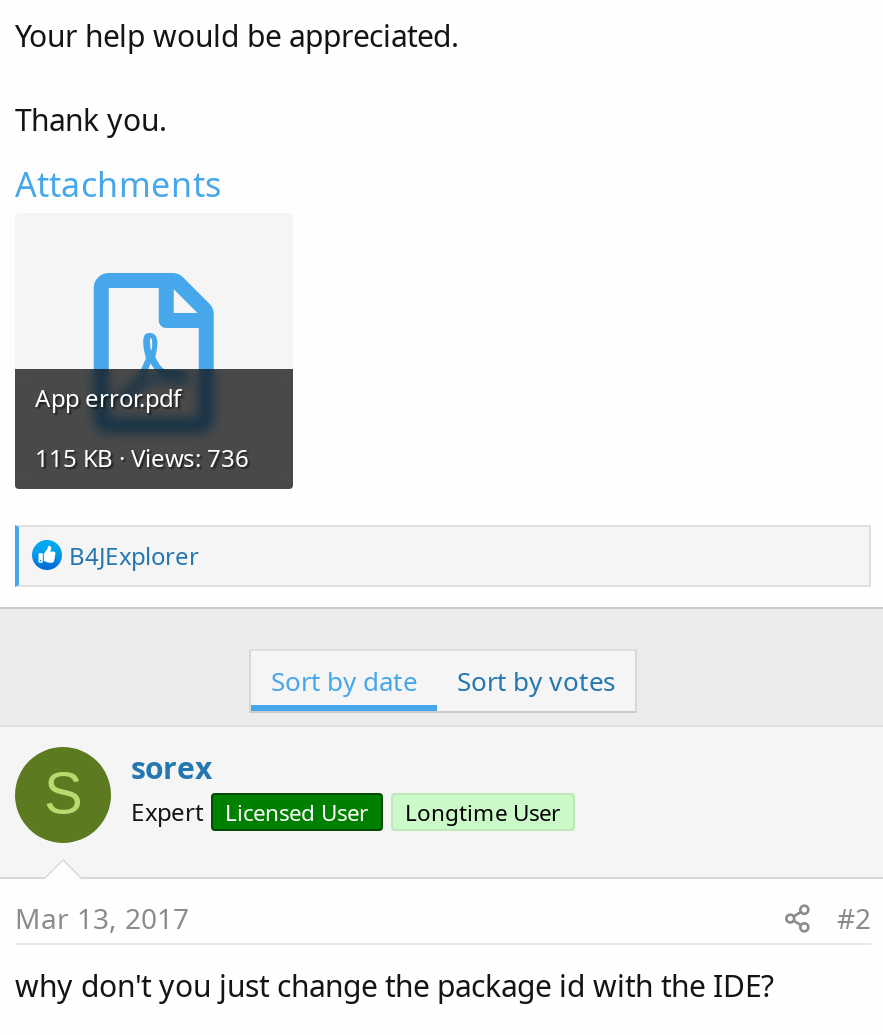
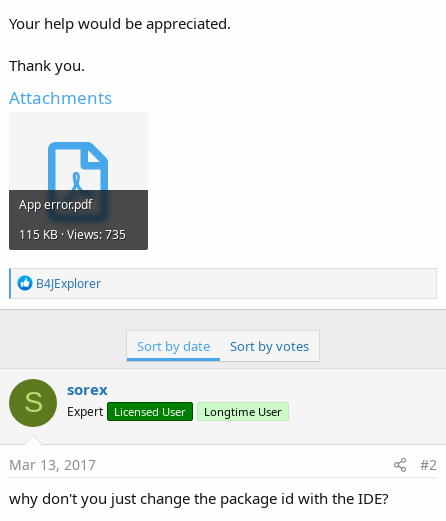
- 115 KB · Views: 736
+ 115 KB · Views: 735
